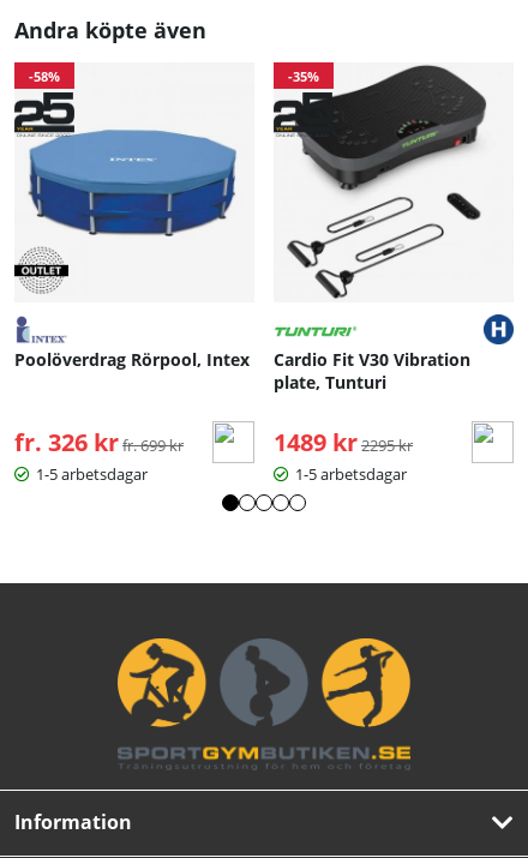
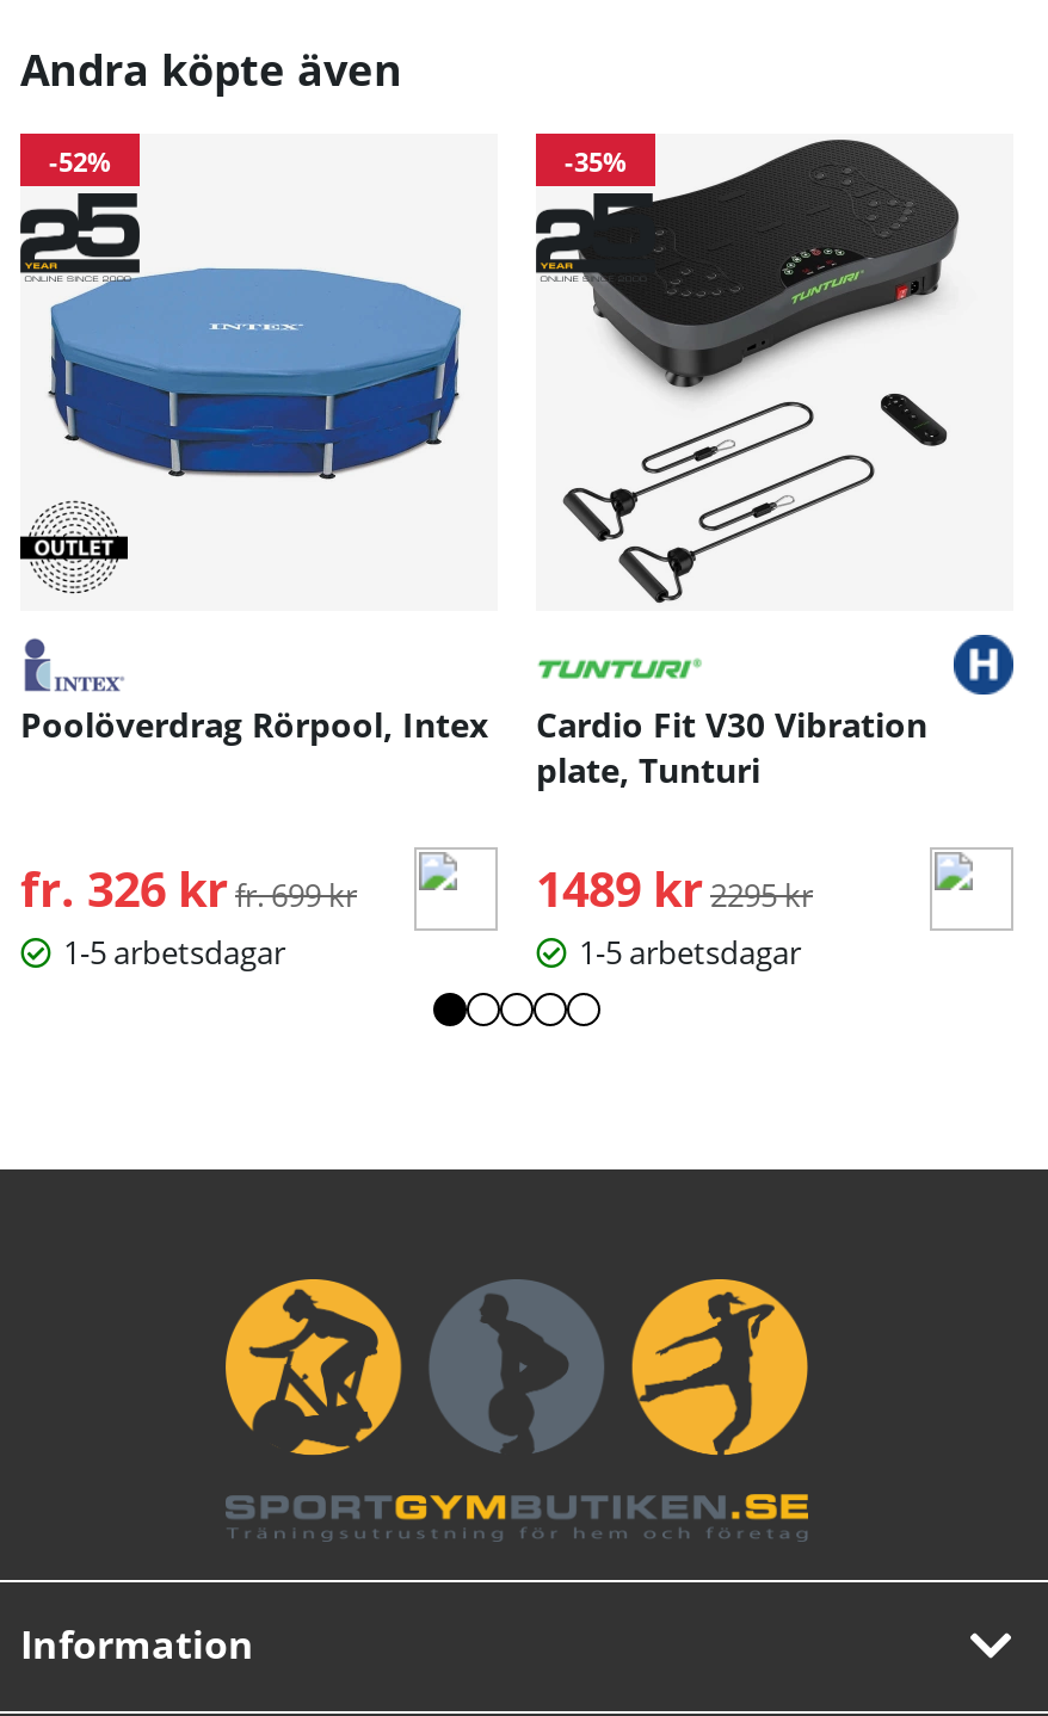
- -58%
+ -52%
